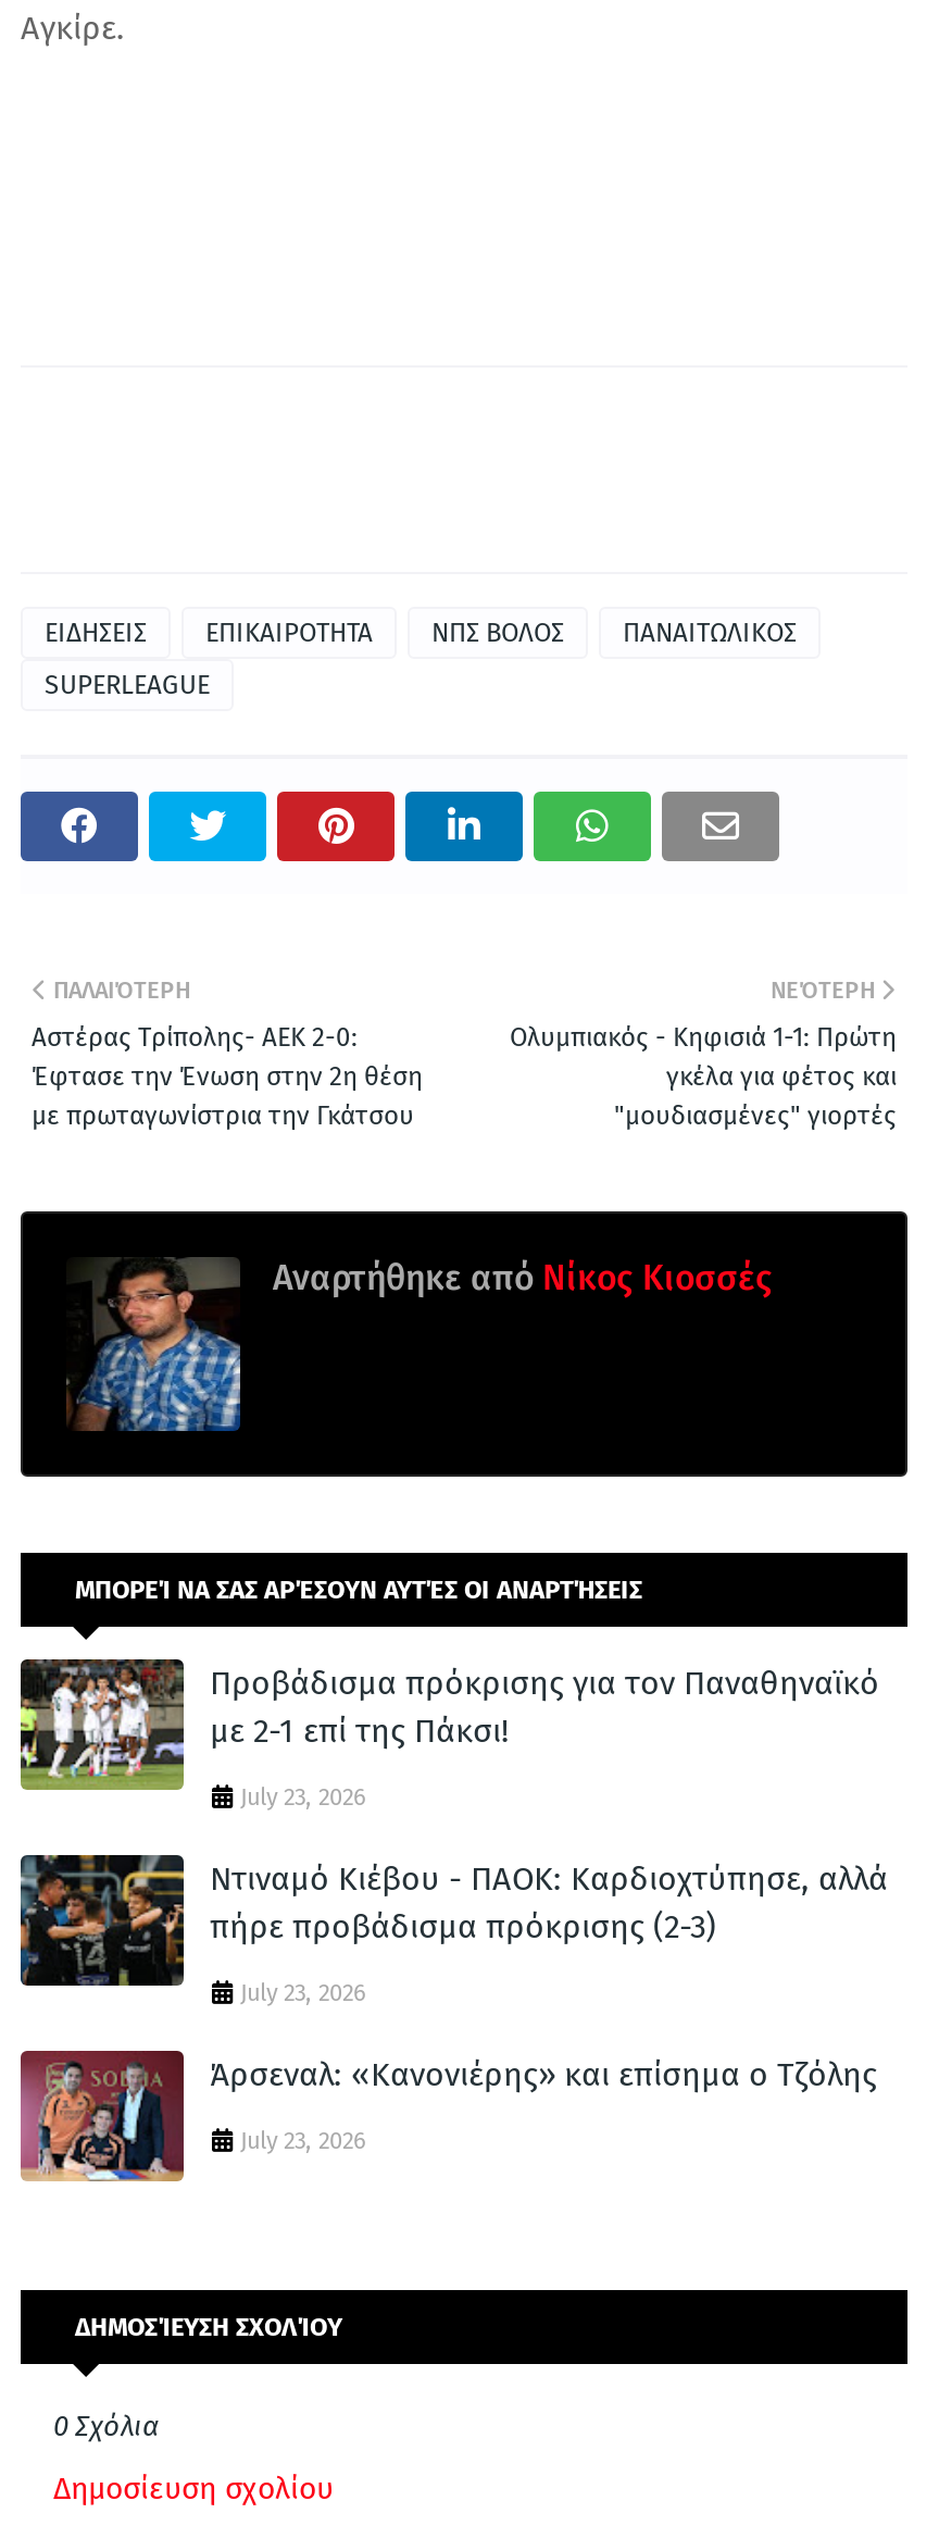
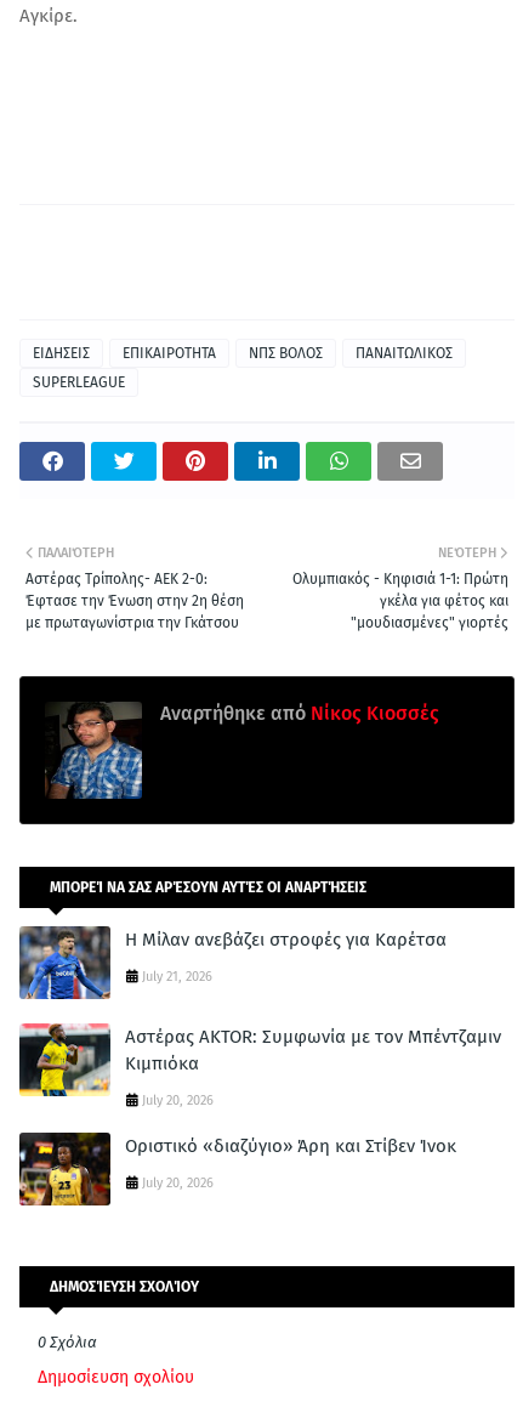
- [image]
- Προβάδισμα πρόκρισης για τον Παναθηναϊκό
- με 2-1 επί της Πάκσι!
+ [image]
+ Η Μίλαν ανεβάζει στροφές για Καρέτσα

- July 23, 2026
+ July 21, 2026

- [image]
- Ντιναμό Κιέβου - ΠΑΟΚ: Καρδιοχτύπησε, αλλά
- πήρε προβάδισμα πρόκρισης (2-3)
+ [image]
+ Αστέρας AKTOR: Συμφωνία με τον Μπέντζαμιν
+ Κιμπιόκα

- July 23, 2026
+ July 20, 2026

- [image]
- Άρσεναλ: «Κανονιέρης» και επίσημα ο Τζόλης
+ [image]
+ Οριστικό «διαζύγιο» Άρη και Στίβεν Ίνοκ

- July 23, 2026
+ July 20, 2026
